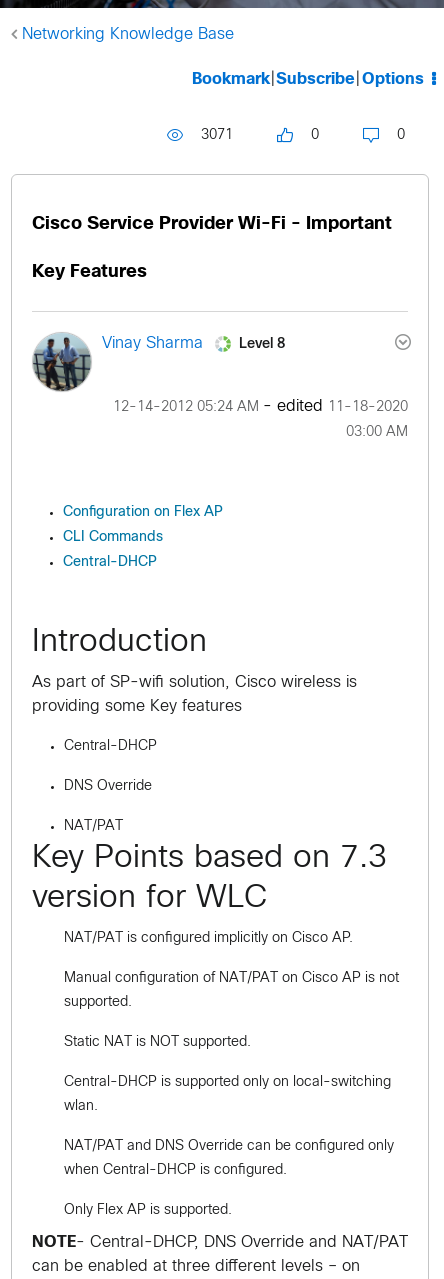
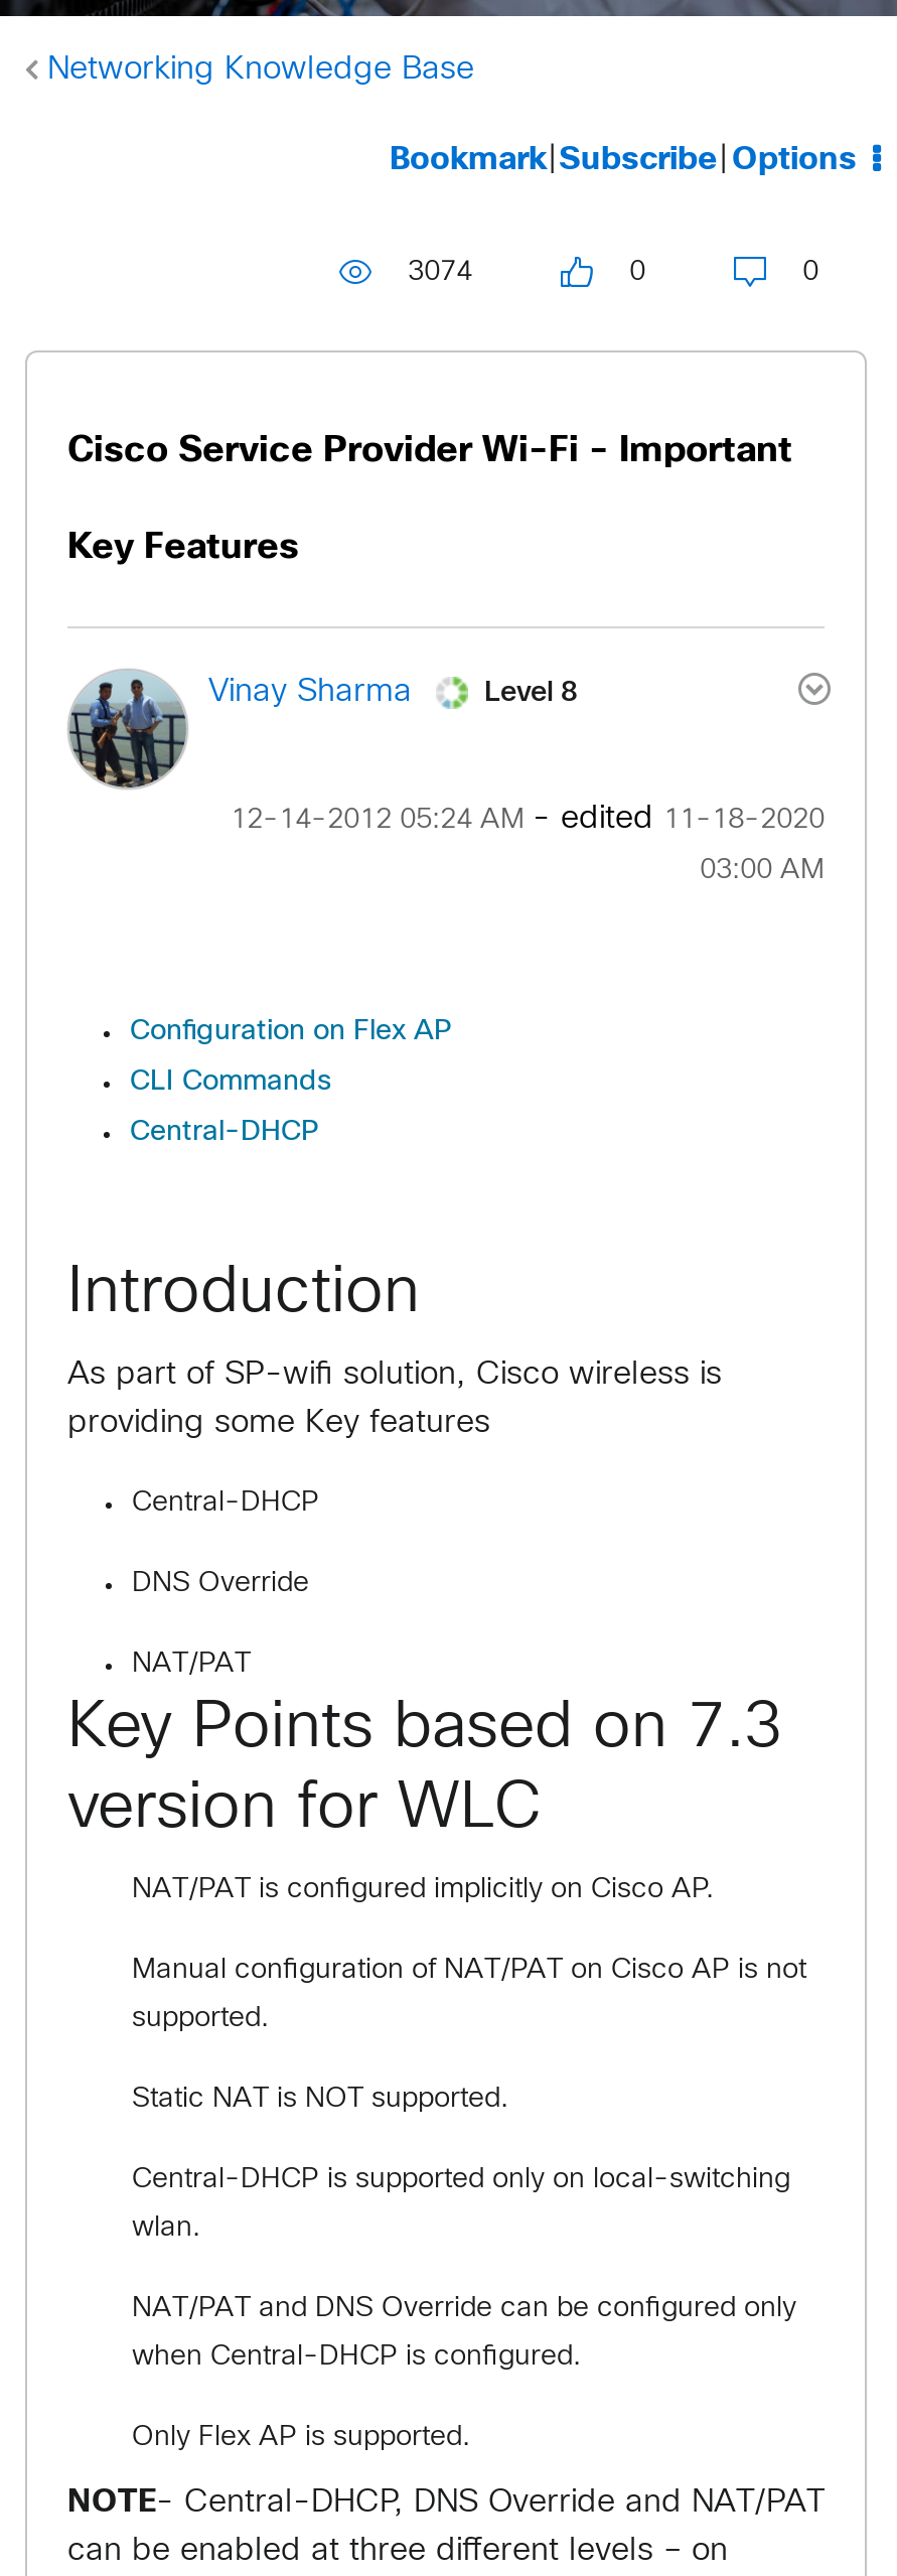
- 3071
+ 3074
